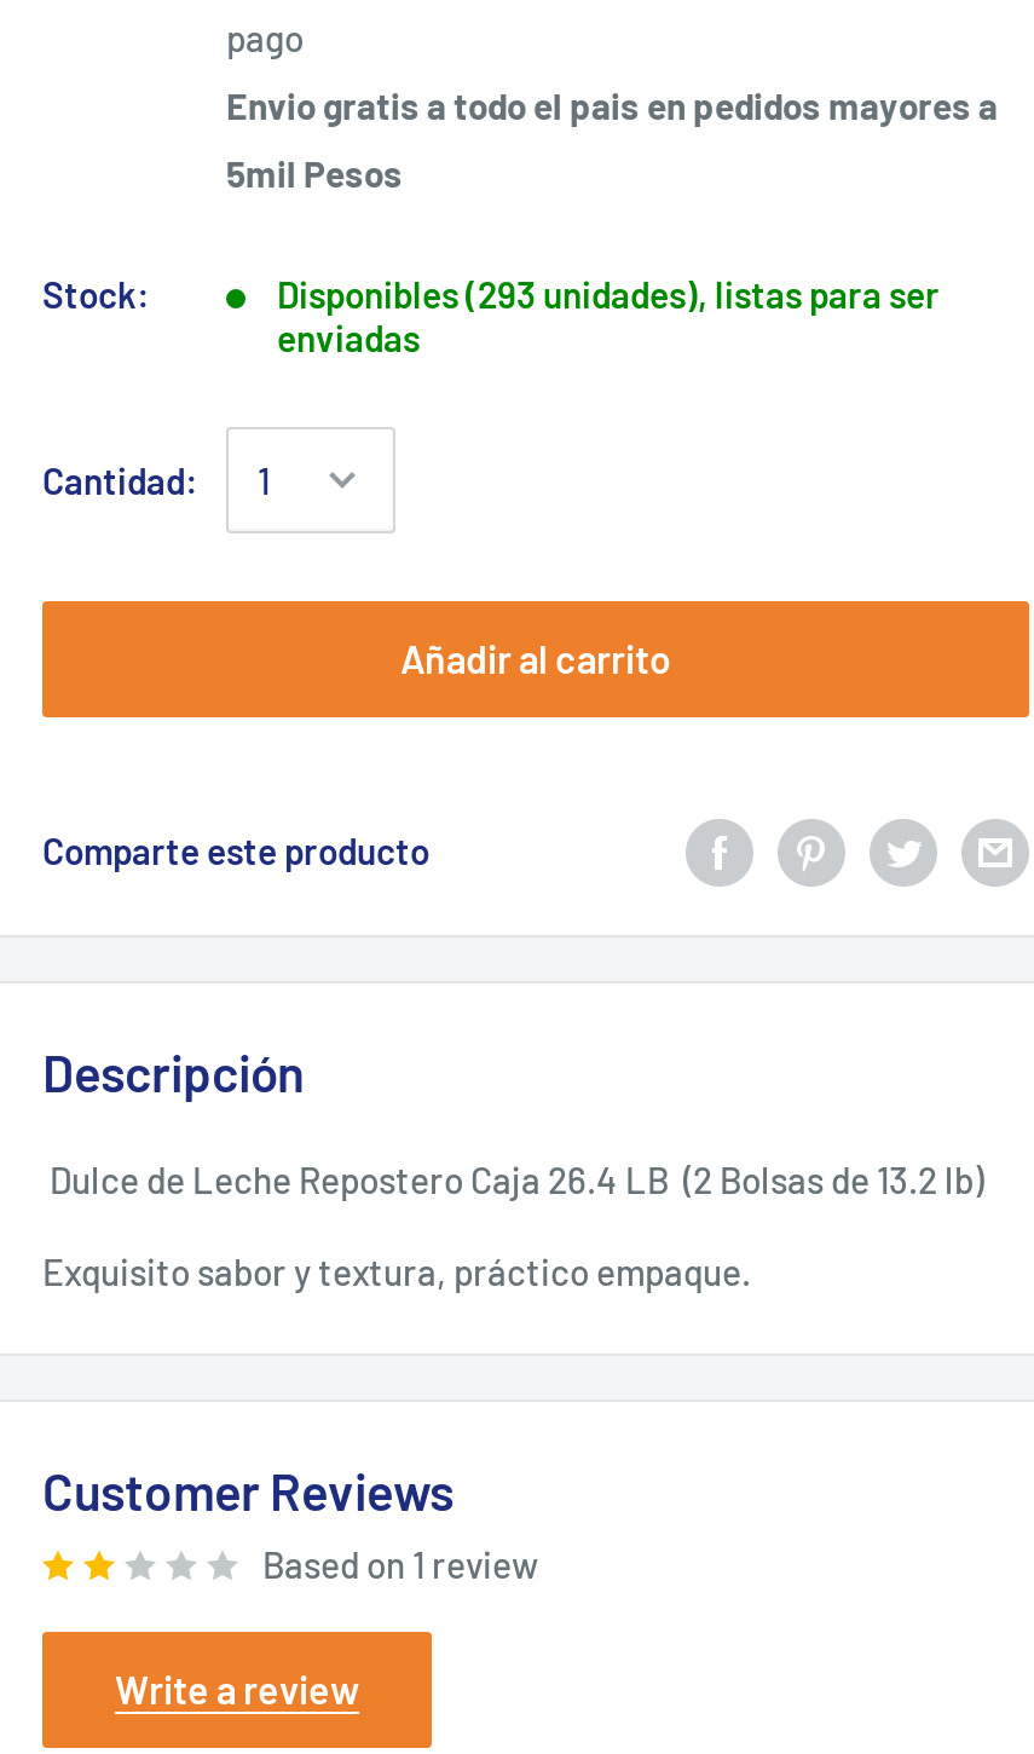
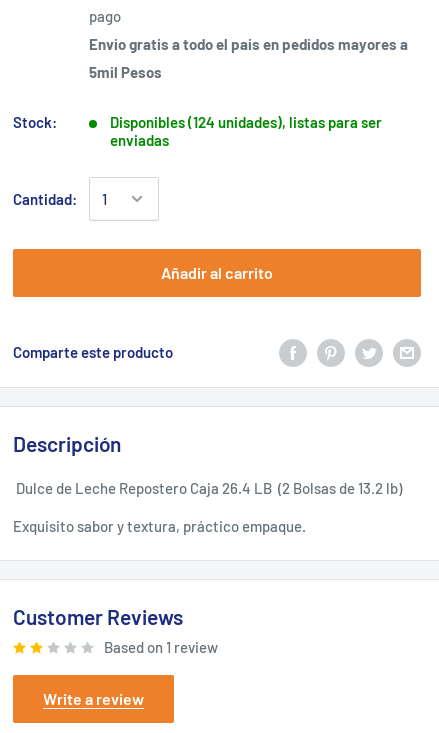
- Disponibles (293 unidades), listas para ser
+ Disponibles (124 unidades), listas para ser
